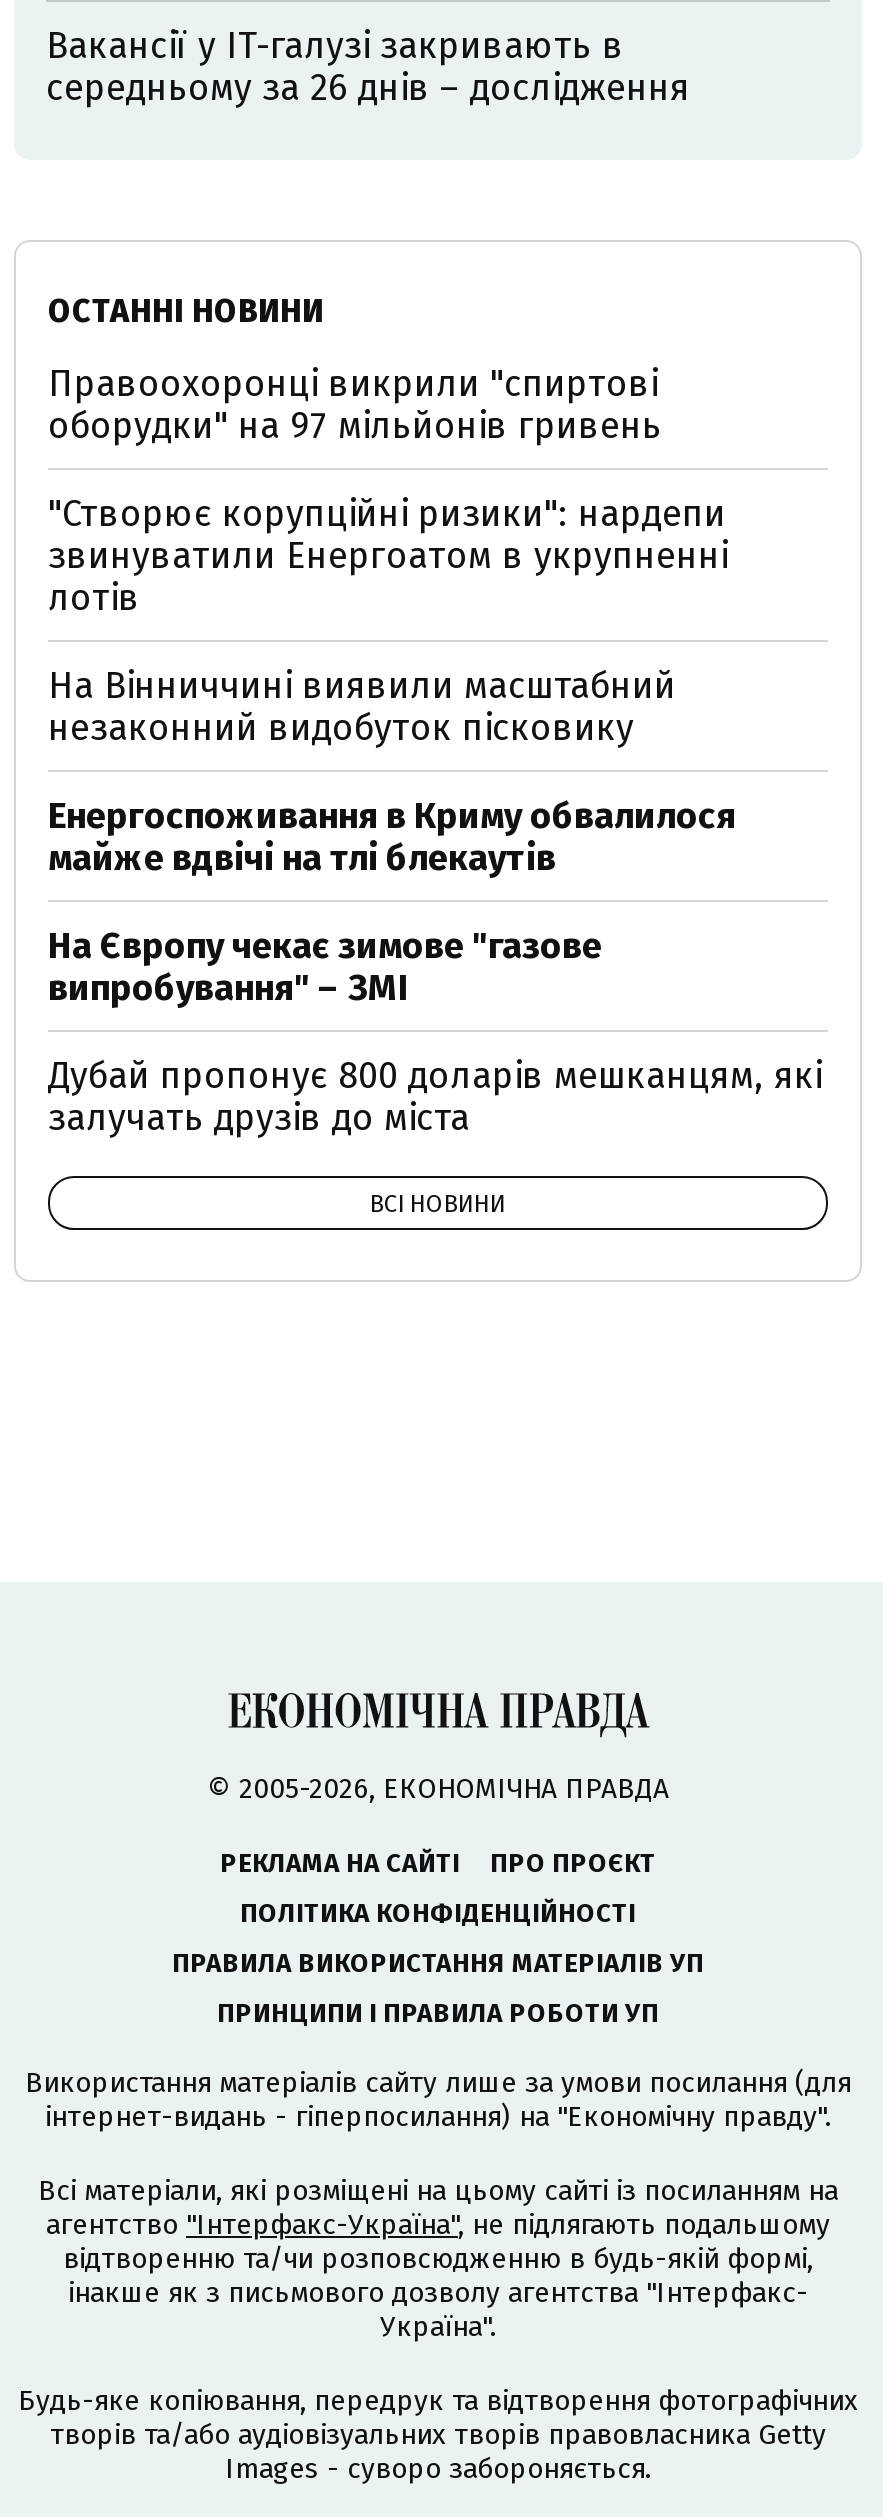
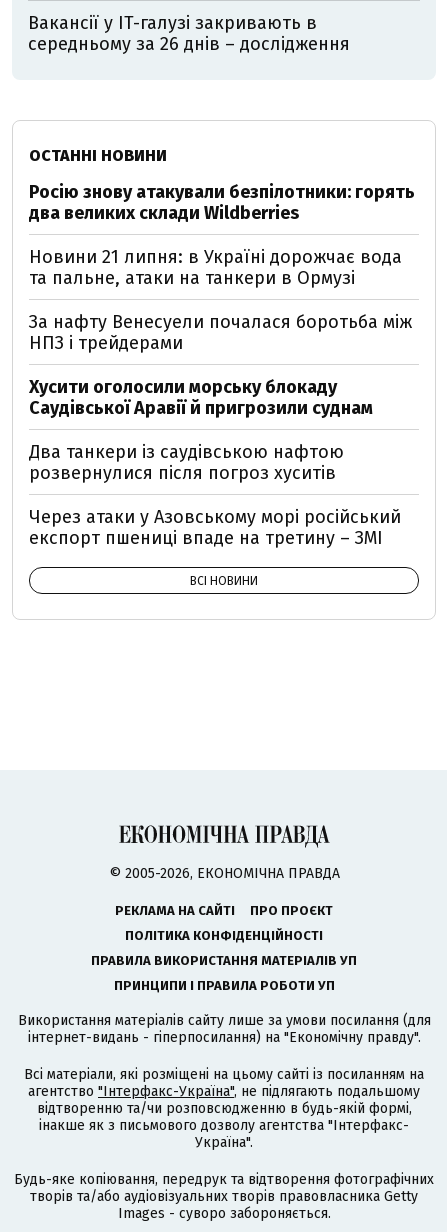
- Правоохоронці викрили "спиртові
- оборудки" на 97 мільйонів гривень
+ Росію знову атакували безпілотники: горять
+ два великих склади Wildberries

- "Створює корупційні ризики": нардепи
- звинуватили Енергоатом в укрупненні
- лотів
+ Новини 21 липня: в Україні дорожчає вода
+ та пальне, атаки на танкери в Ормузі

- На Вінниччині виявили масштабний
- незаконний видобуток пісковику
+ За нафту Венесуели почалася боротьба між
+ НПЗ і трейдерами

- Енергоспоживання в Криму обвалилося
- майже вдвічі на тлі блекаутів
+ Хусити оголосили морську блокаду
+ Саудівської Аравії й пригрозили суднам

- На Європу чекає зимове "газове
- випробування" – ЗМІ
+ Два танкери із саудівською нафтою
+ розвернулися після погроз хуситів

- Дубай пропонує 800 доларів мешканцям, які
- залучать друзів до міста
+ Через атаки у Азовському морі російський
+ експорт пшениці впаде на третину – ЗМІ
